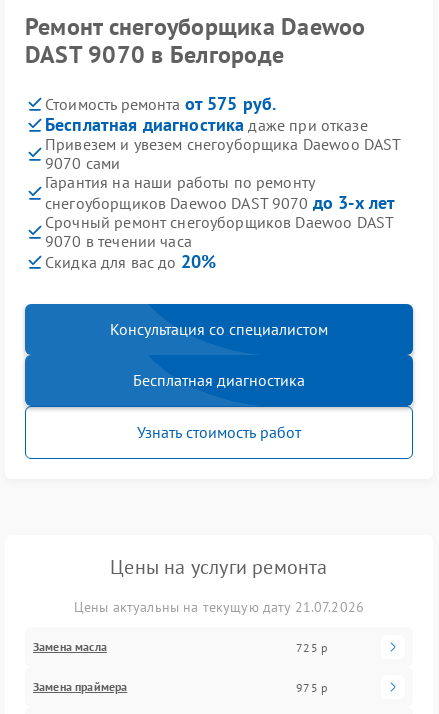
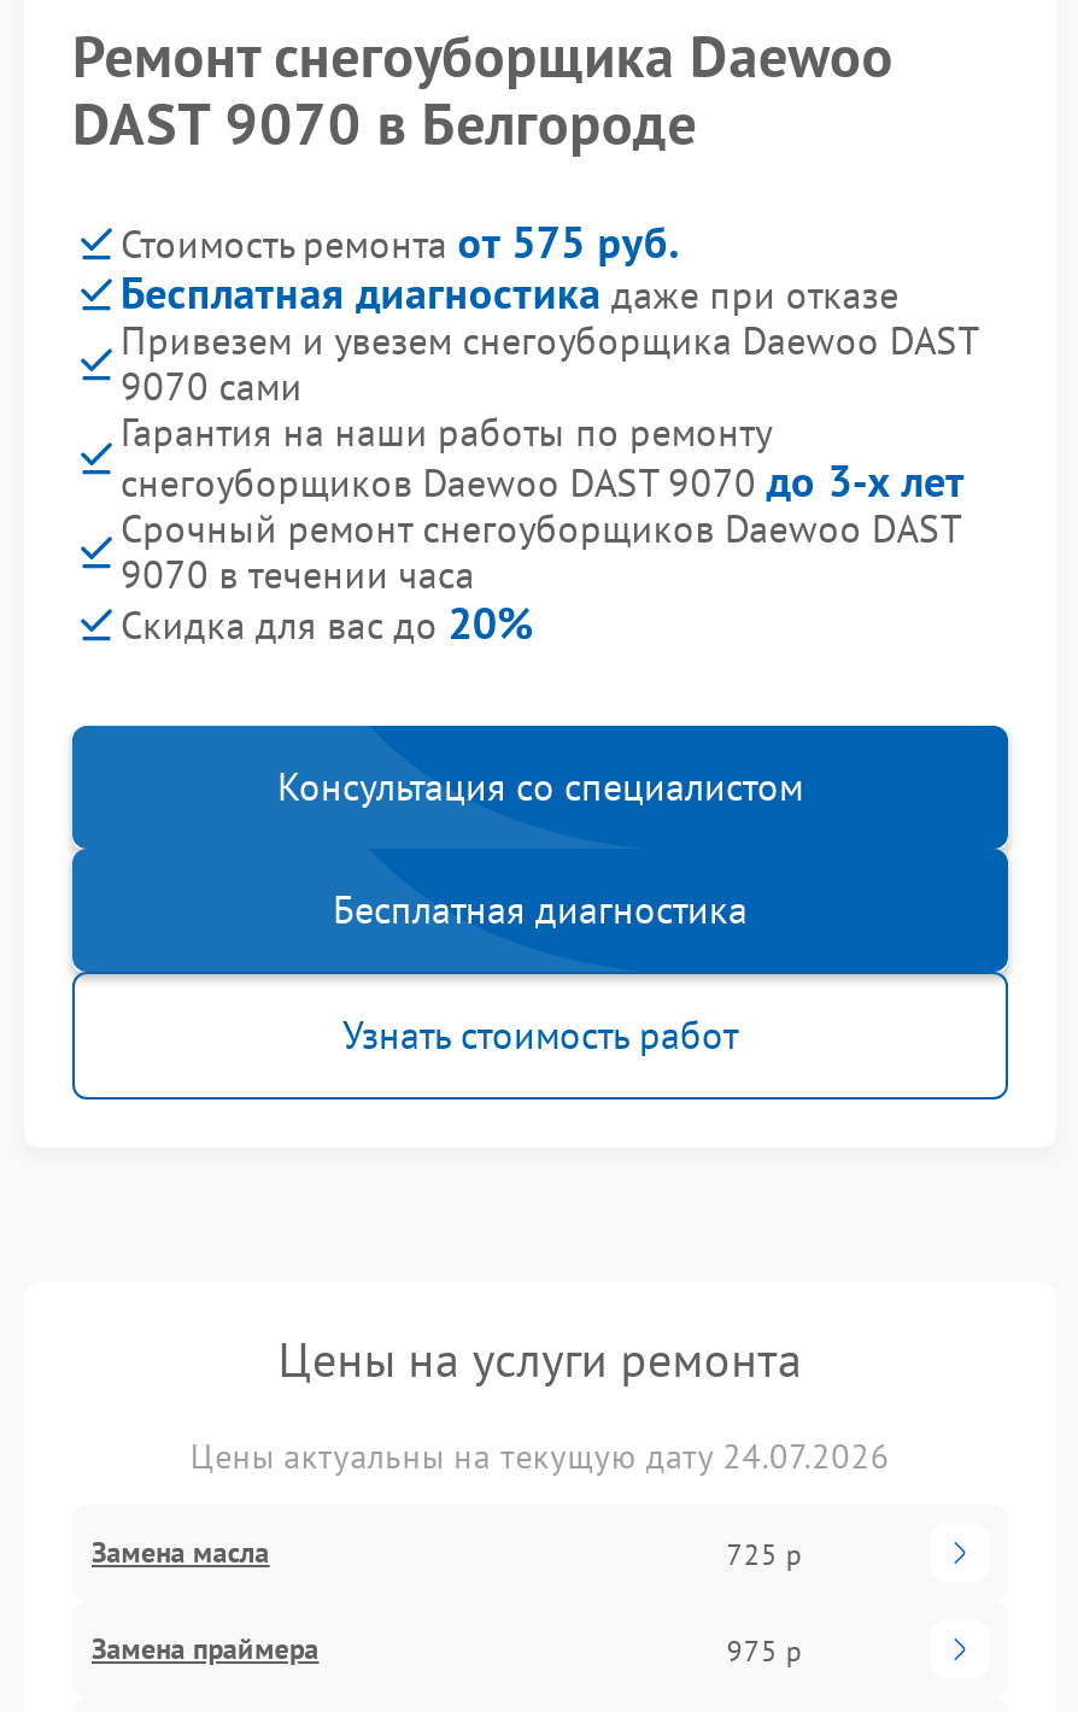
- Цены актуальны на текущую дату 21.07.2026
+ Цены актуальны на текущую дату 24.07.2026
